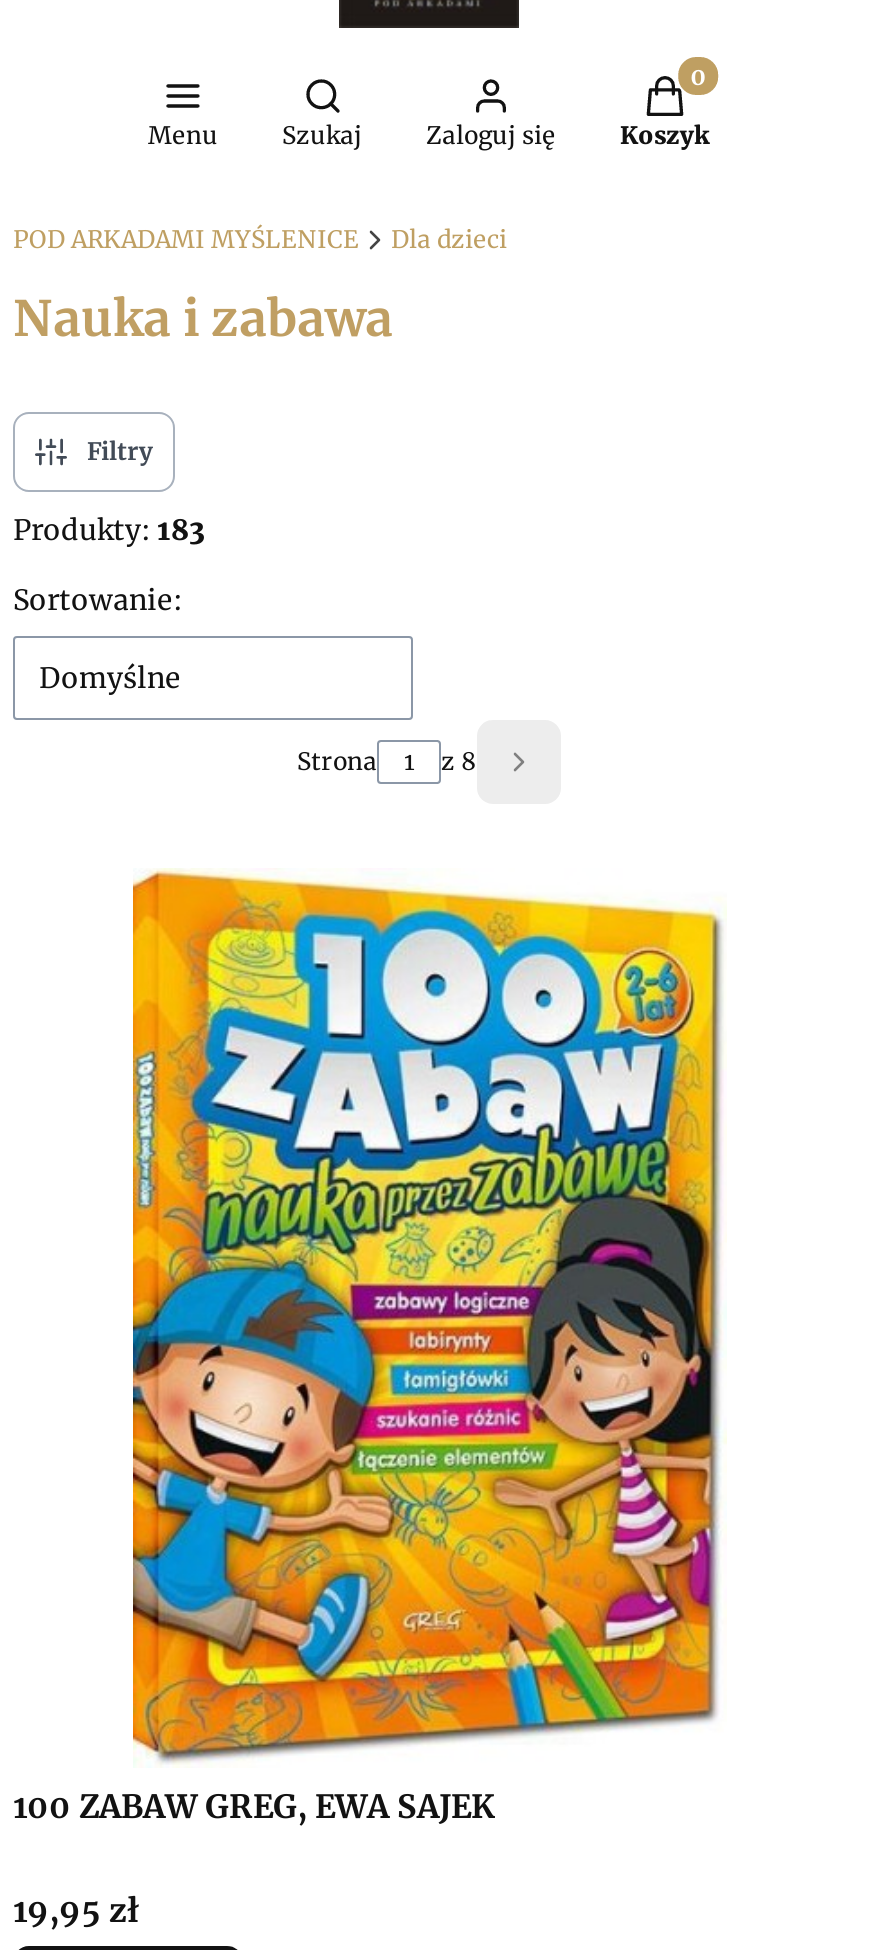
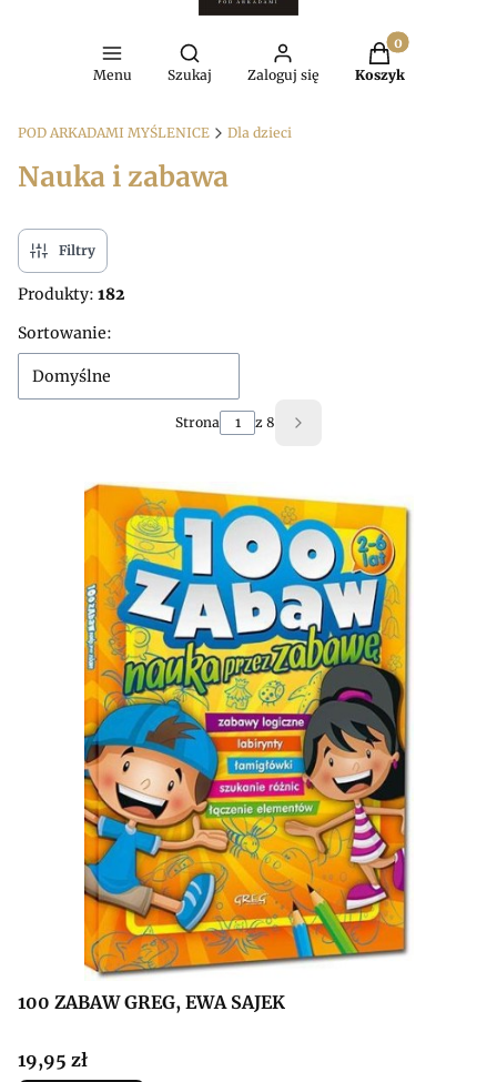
- Produkty: 183
+ Produkty: 182
